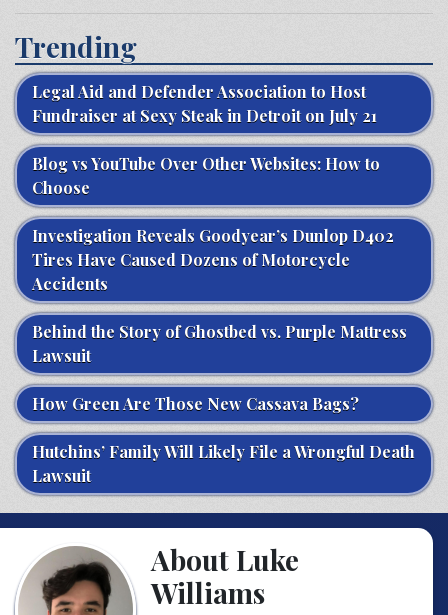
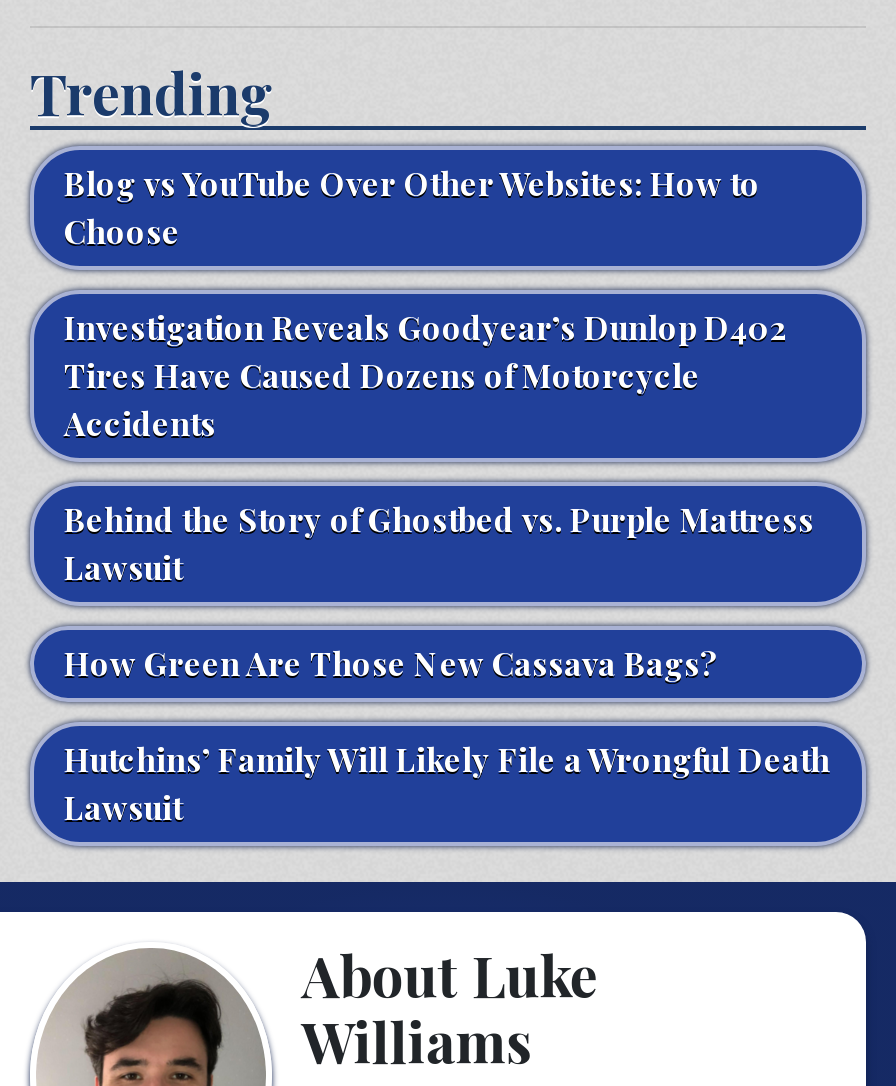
- Legal Aid and Defender Association to Host
- Fundraiser at Sexy Steak in Detroit on July 21
